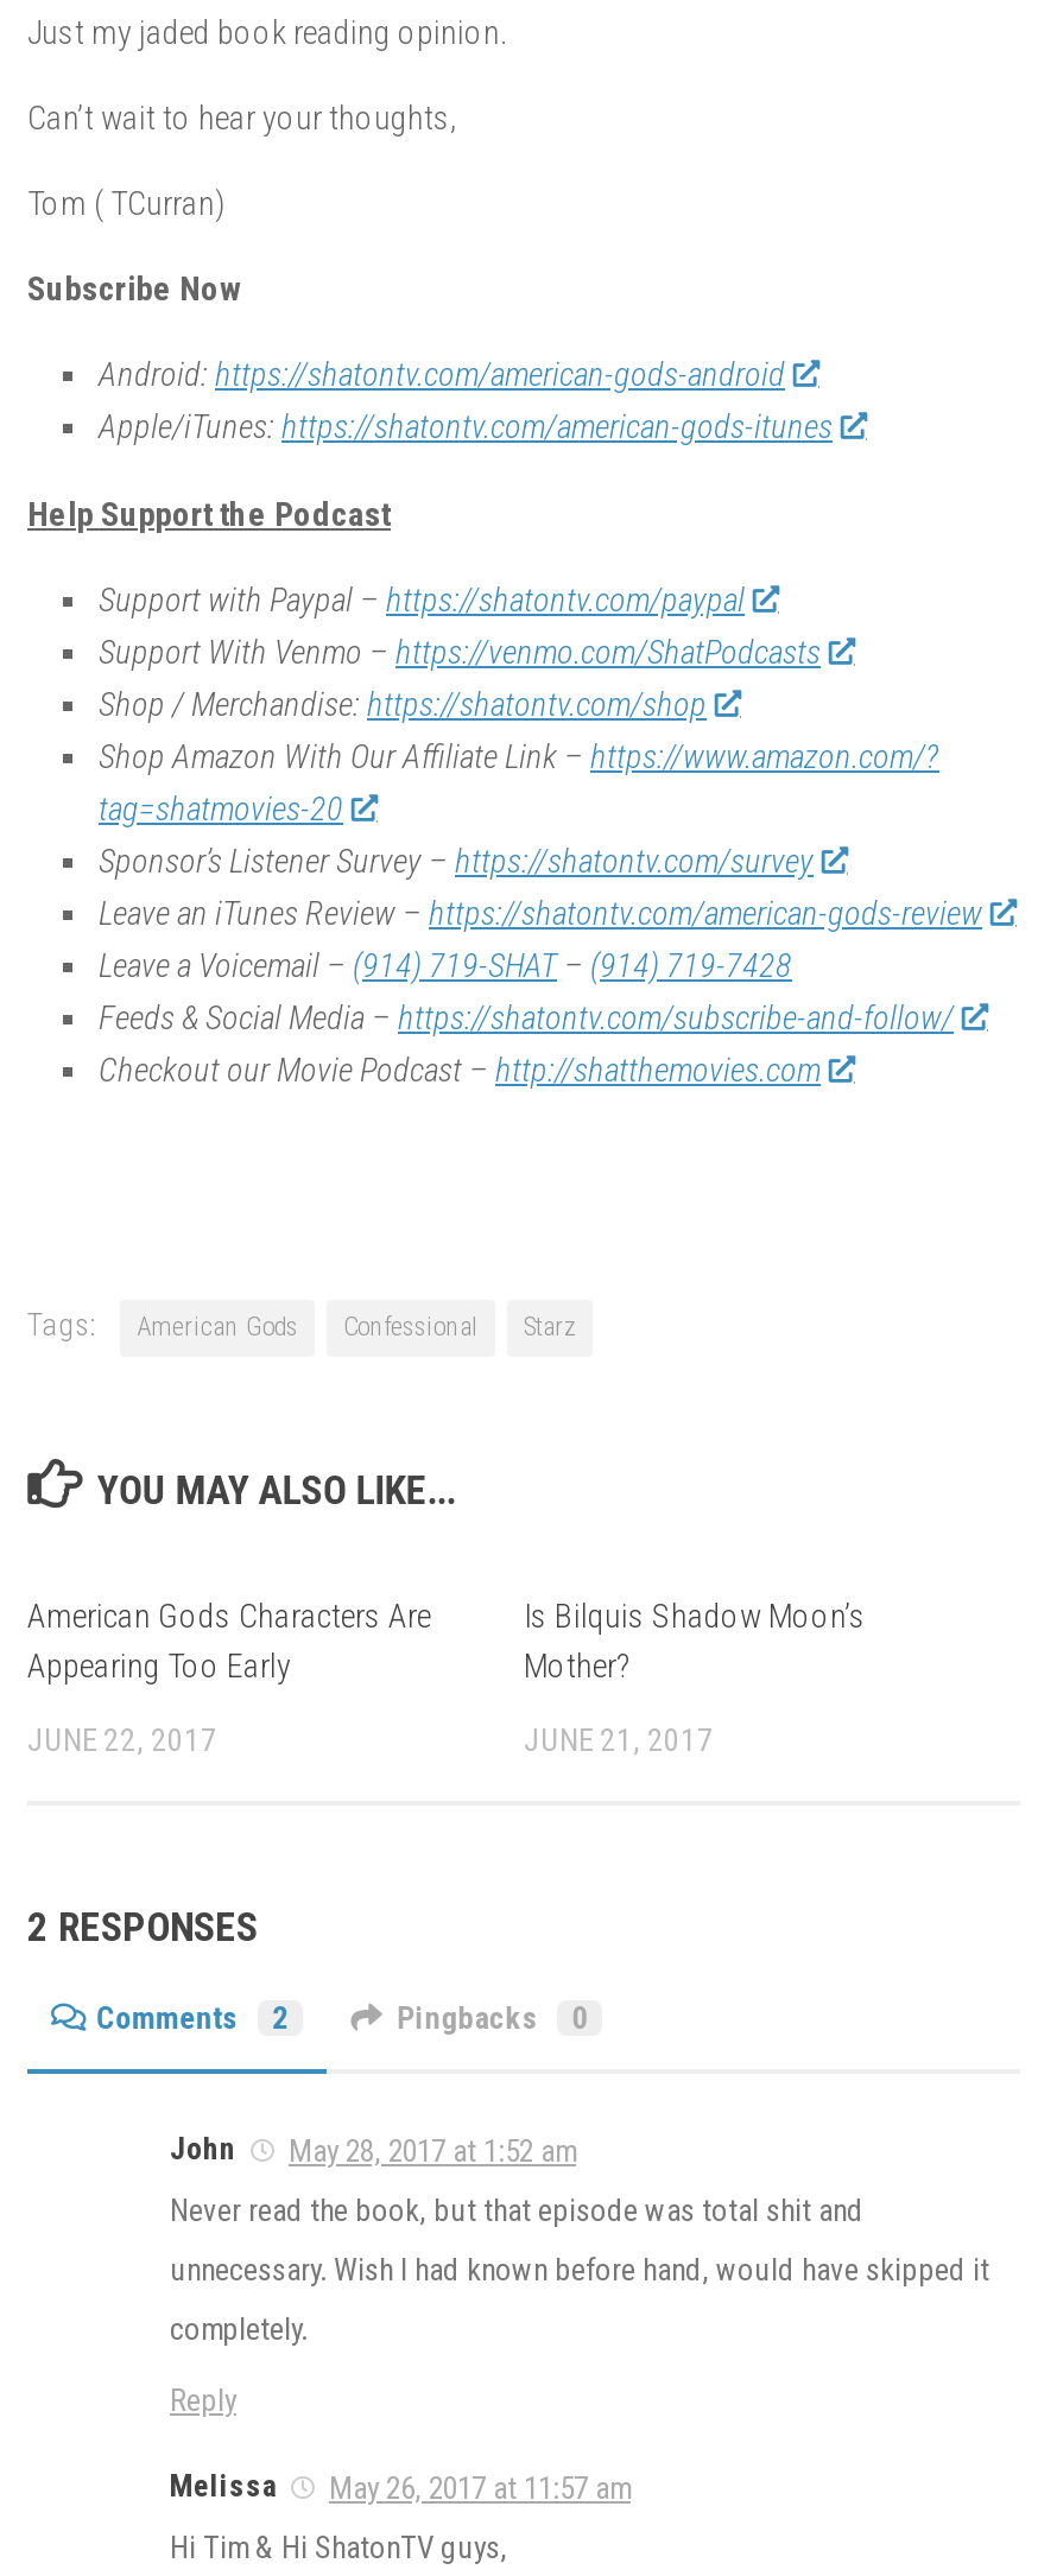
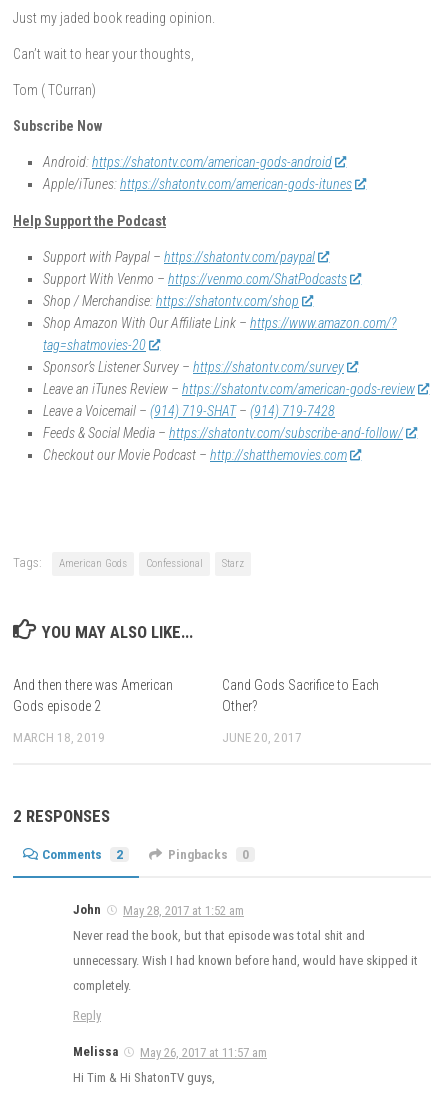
- American Gods Characters Are
- Appearing Too Early
+ And then there was American
+ Gods episode 2

- Is Bilquis Shadow Moon’s
- Mother?
+ Cand Gods Sacrifice to Each
+ Other?

- JUNE 22, 2017
+ MARCH 18, 2019

- JUNE 21, 2017
+ JUNE 20, 2017
